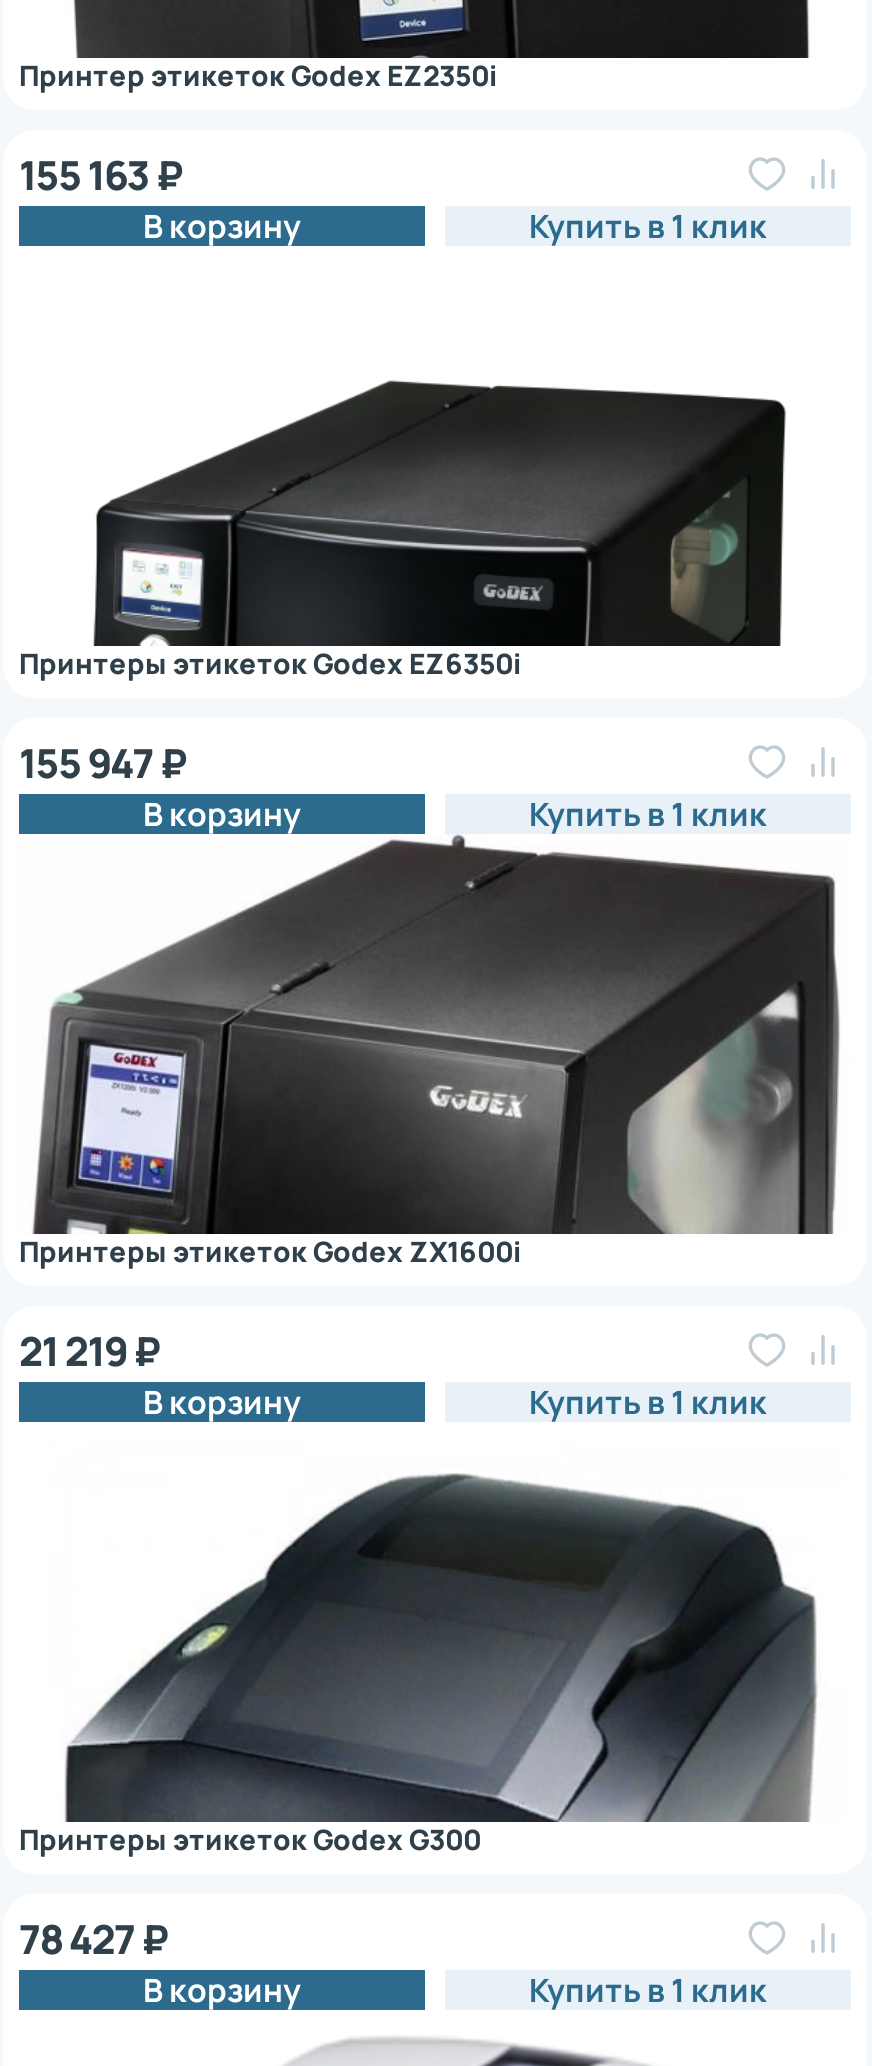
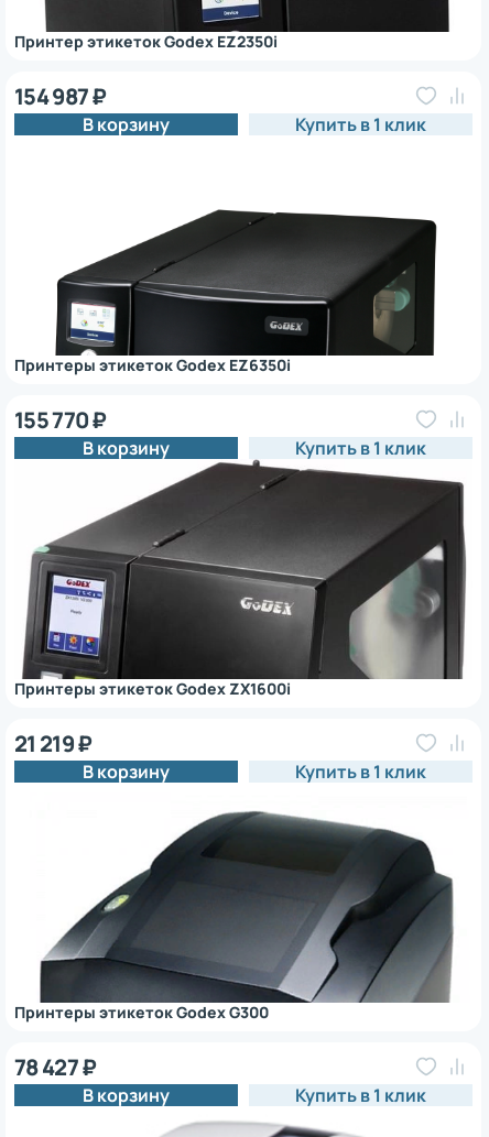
- 155 163 ₽
+ 154 987 ₽

- 155 947 ₽
+ 155 770 ₽
